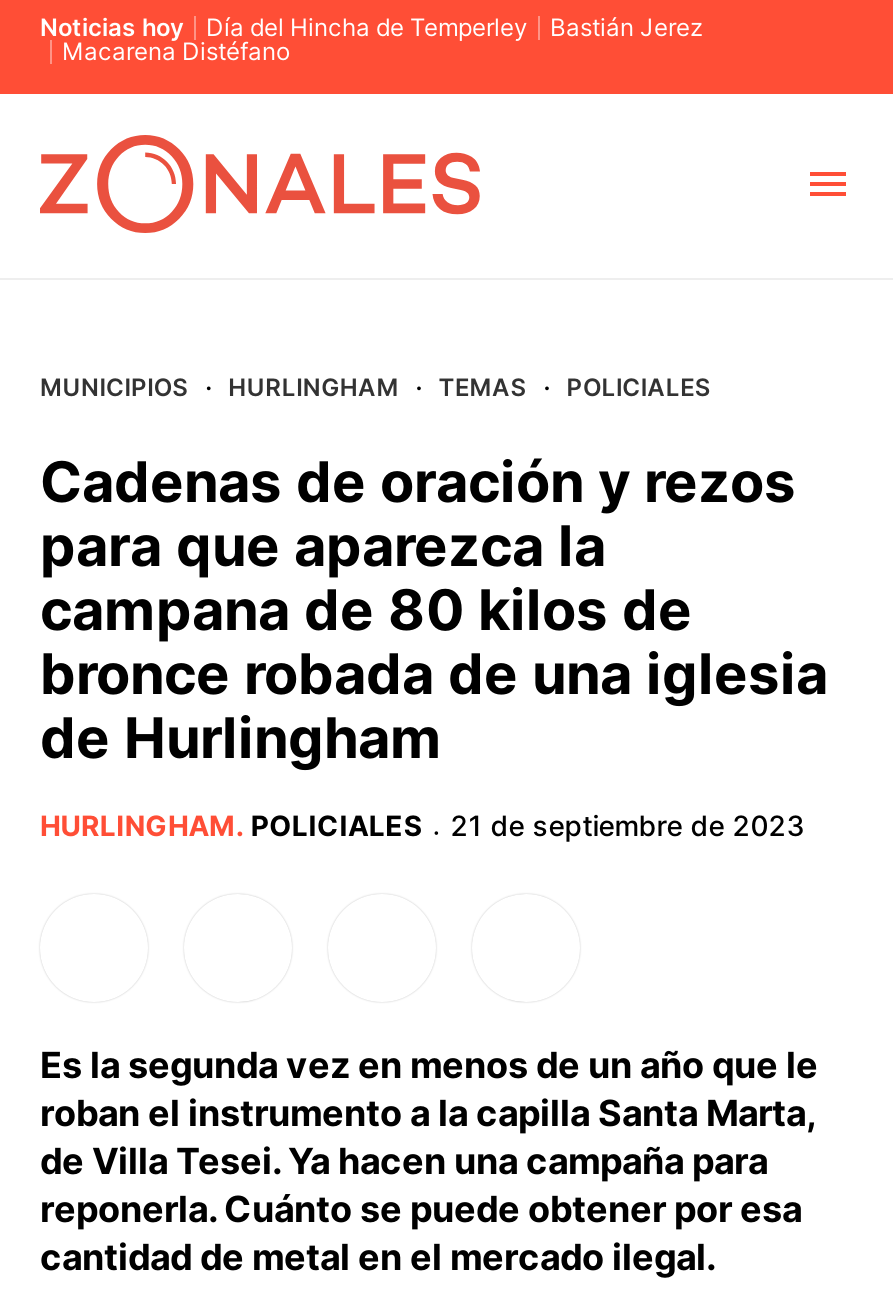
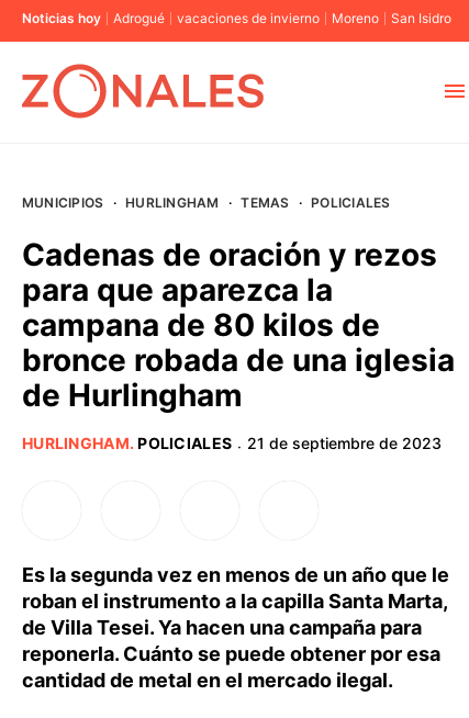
- Día del Hincha de Temperley
- Bastián Jerez
- Macarena Distéfano
+ Adrogué
+ vacaciones de invierno
+ Moreno
+ San Isidro
